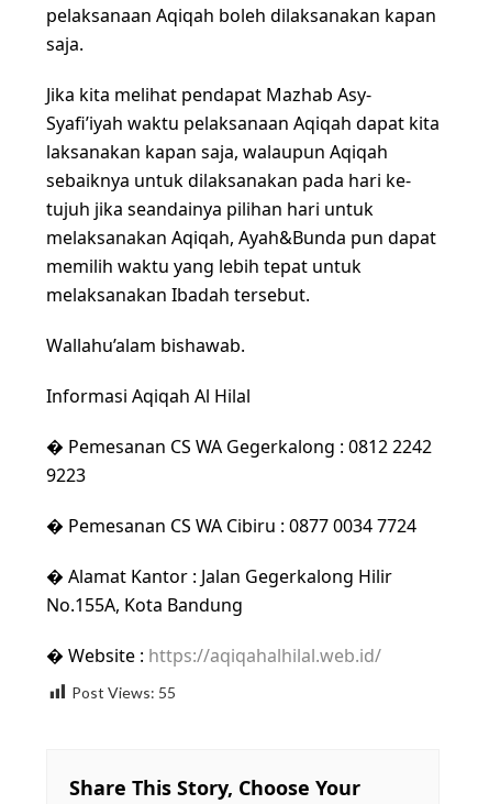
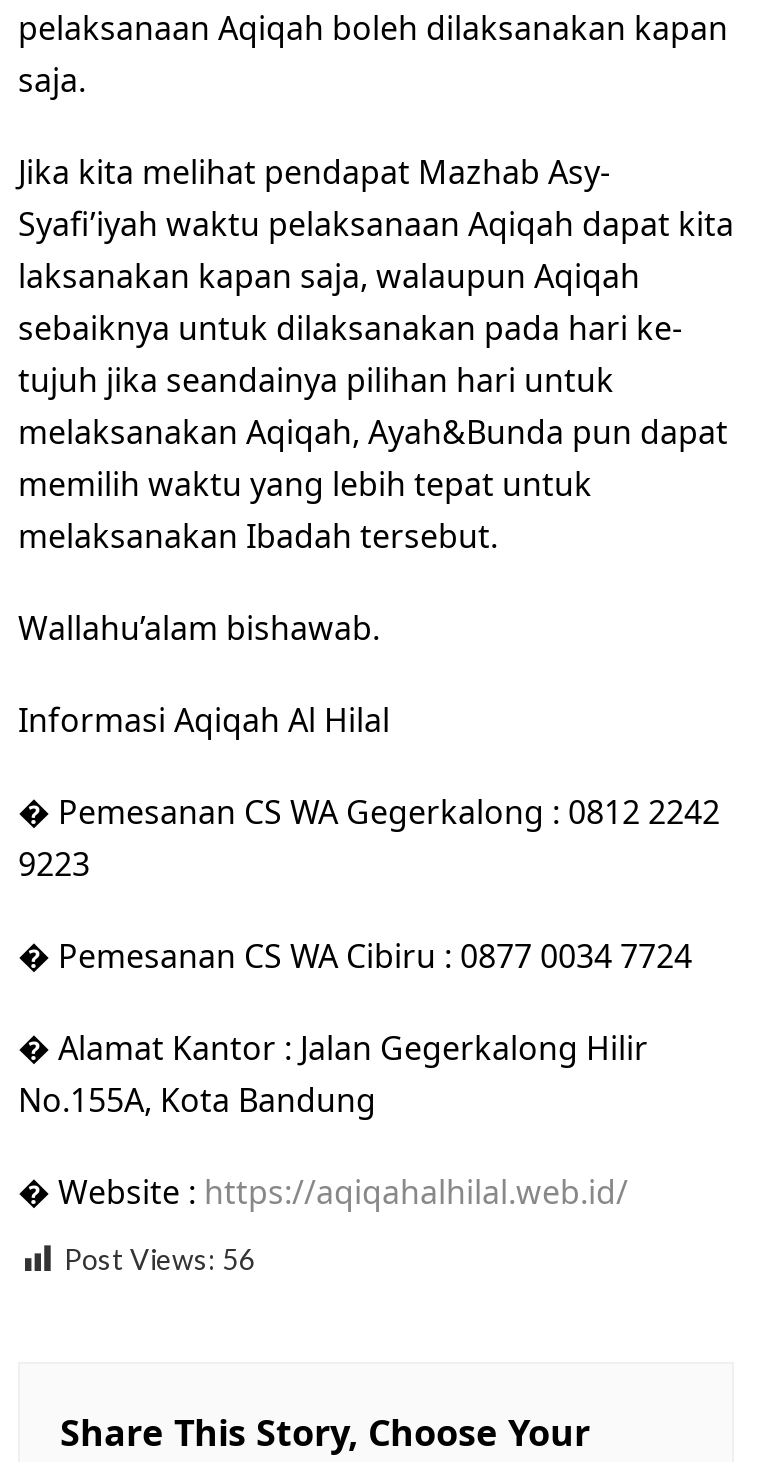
- Post Views: 55
+ Post Views: 56
